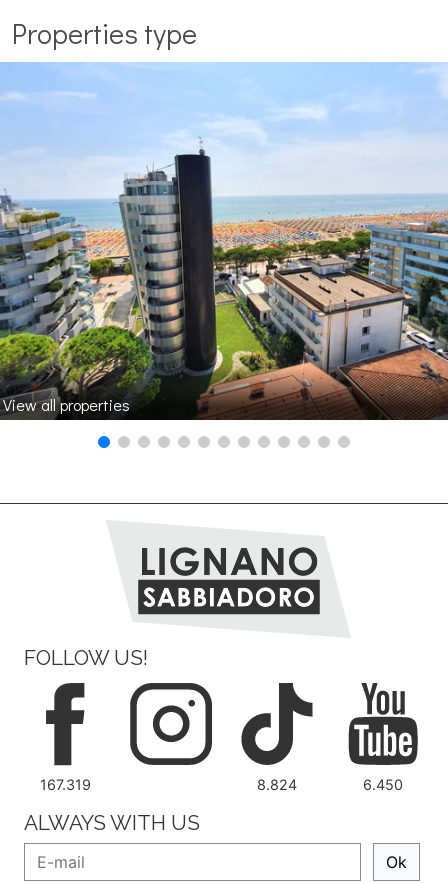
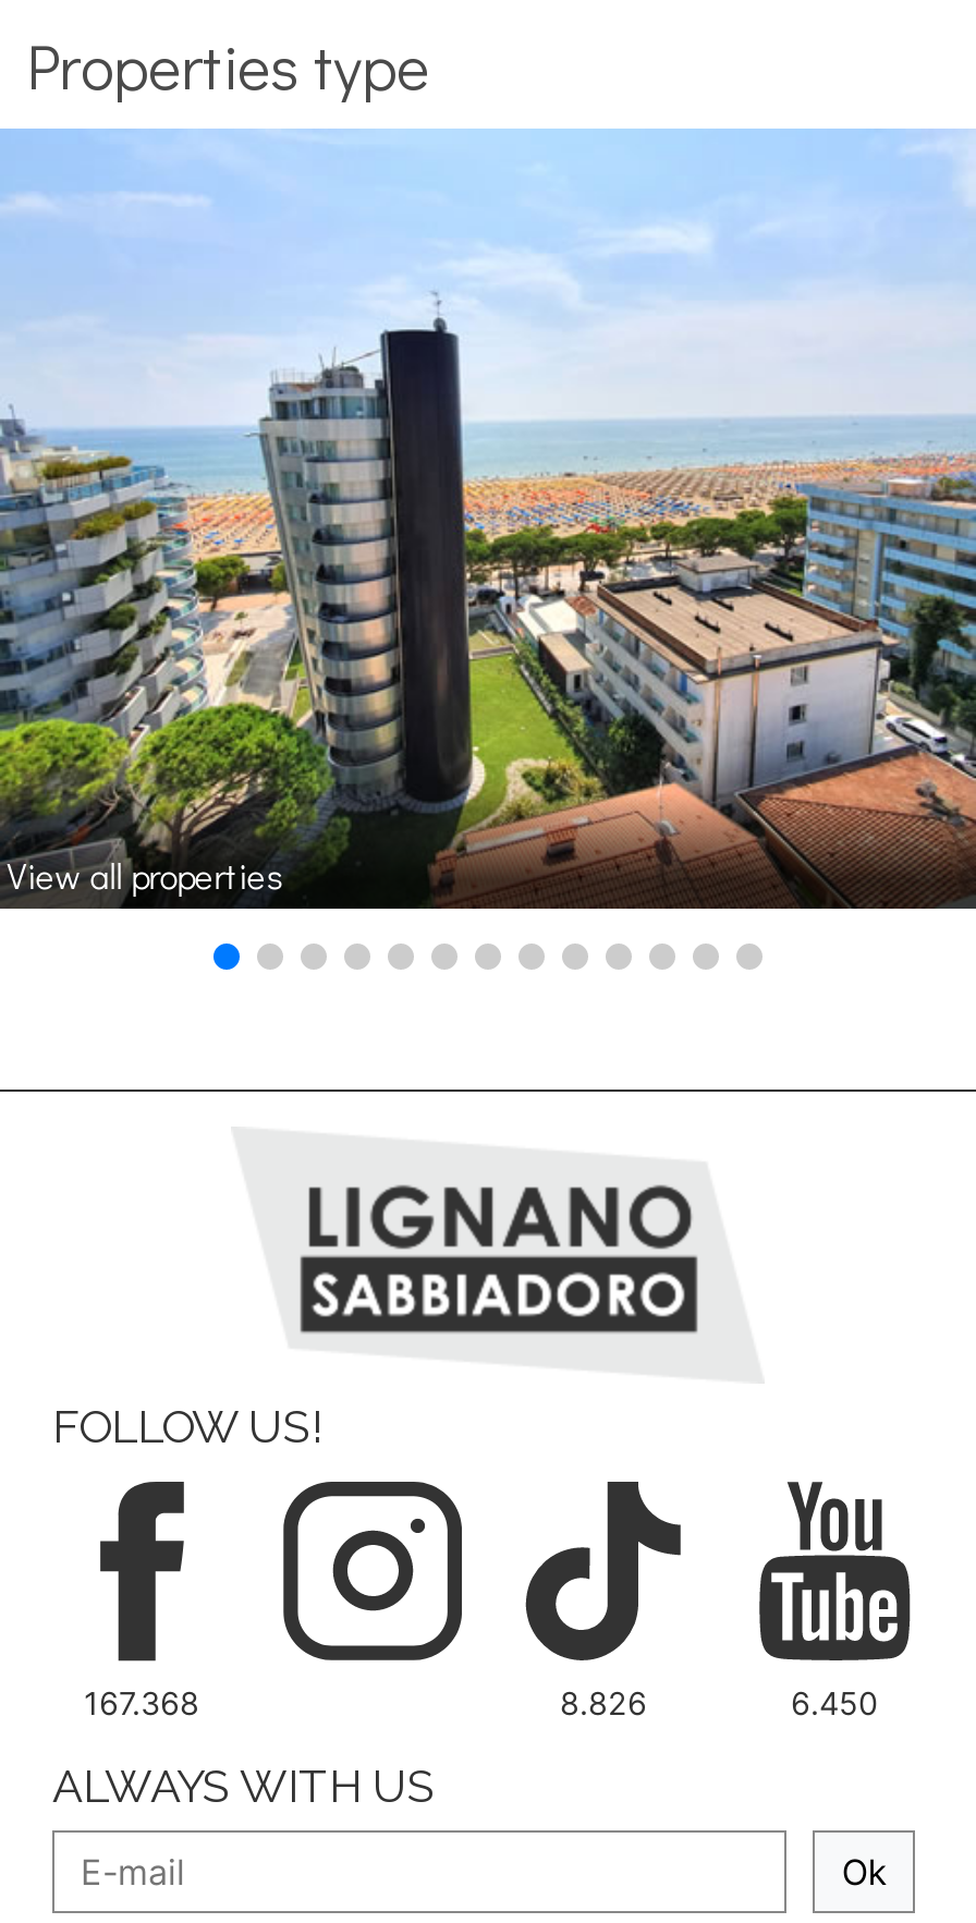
- 167.319
+ 167.368

- 8.824
+ 8.826
